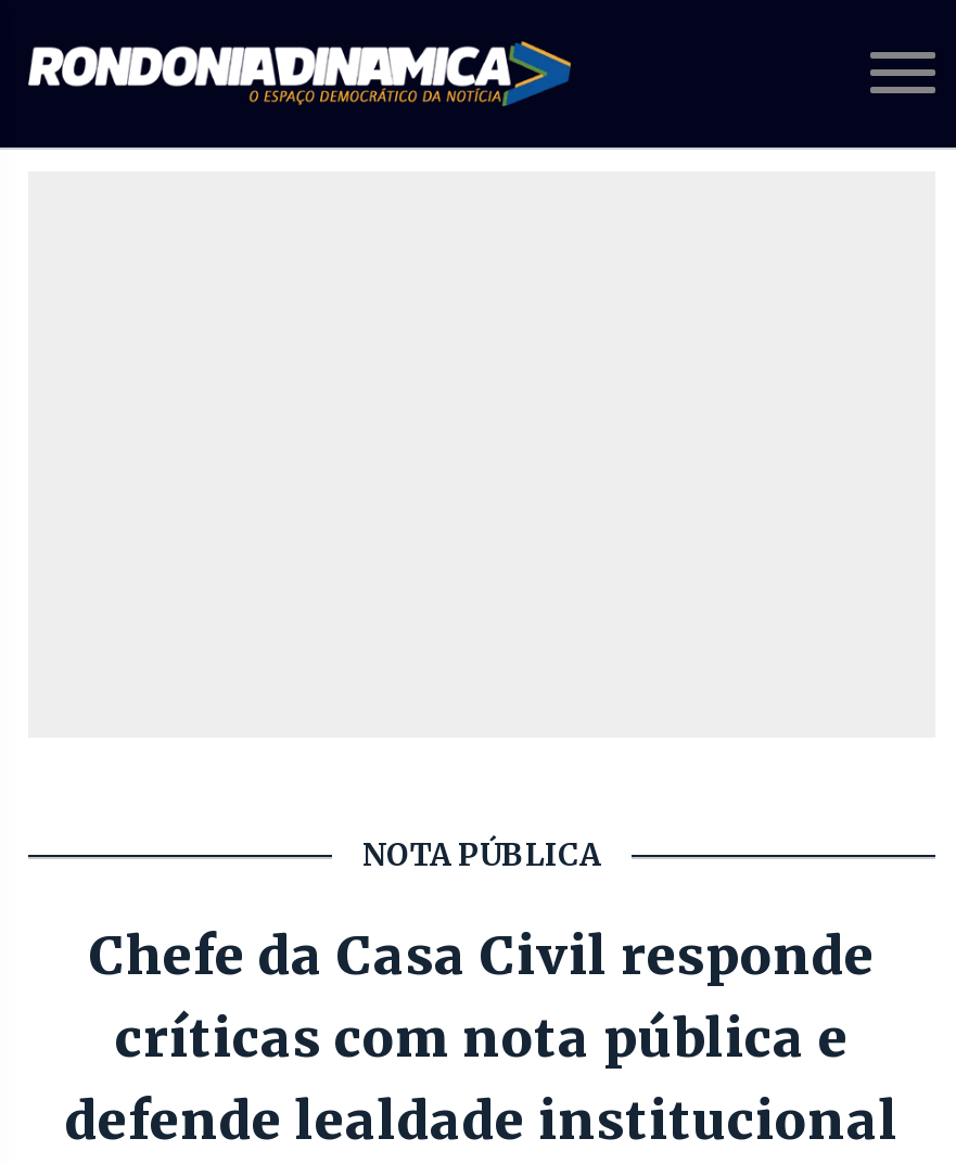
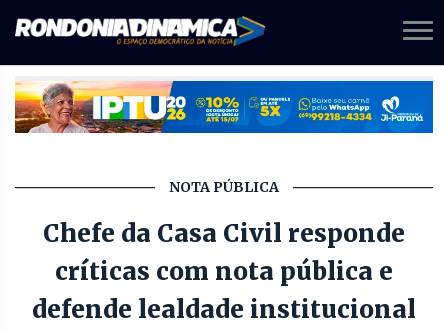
+ [image]
